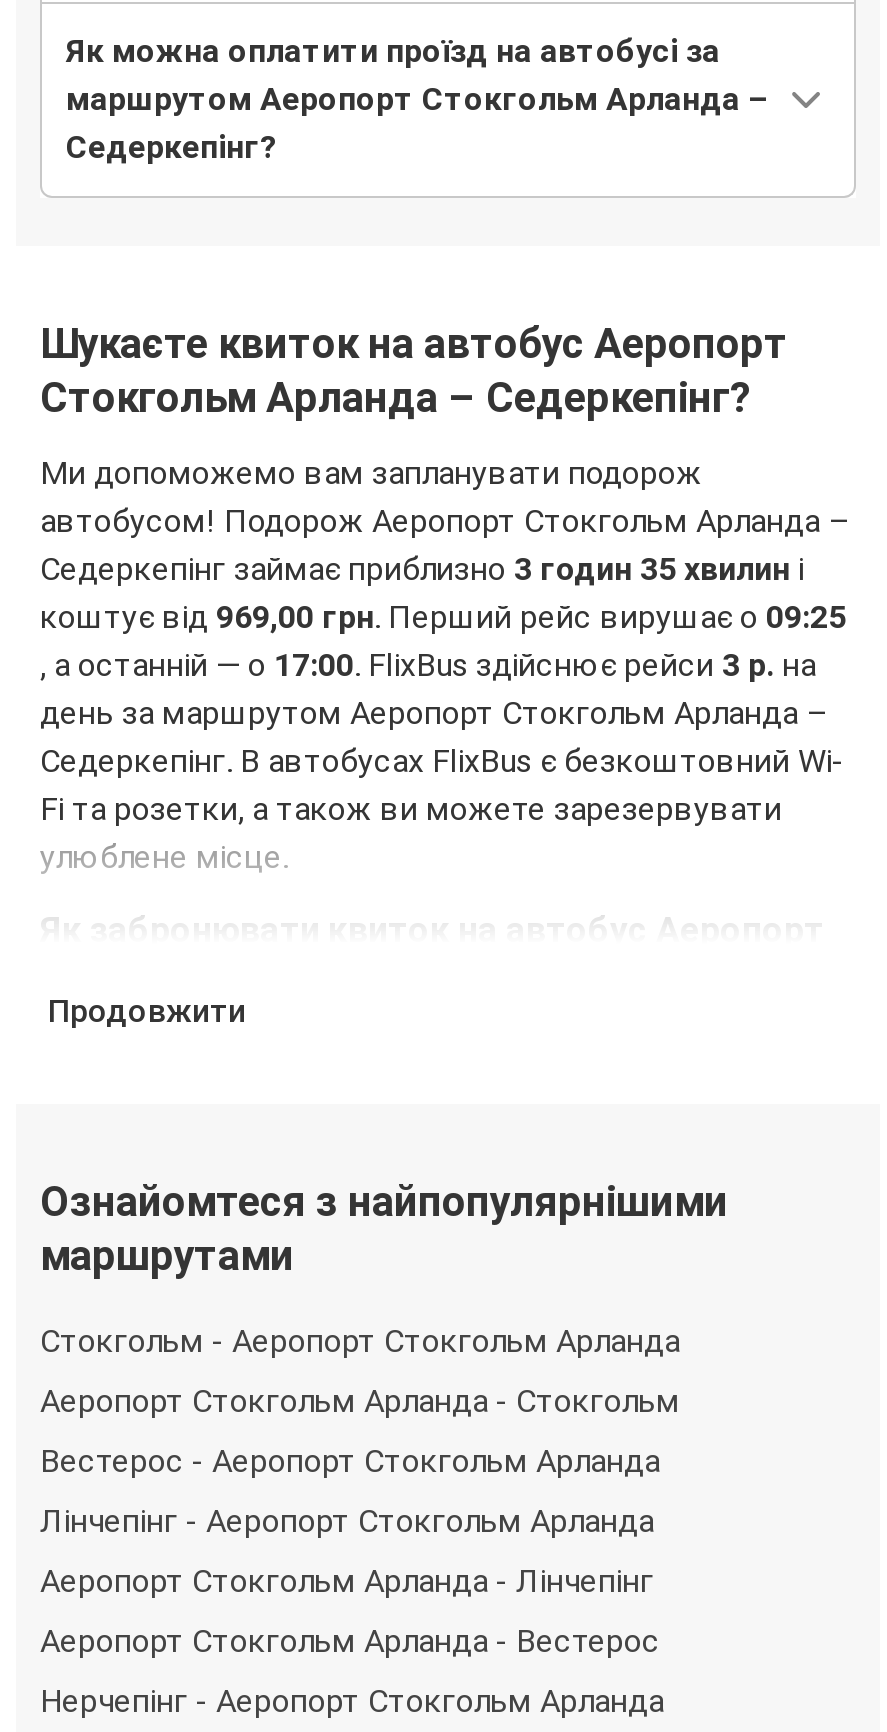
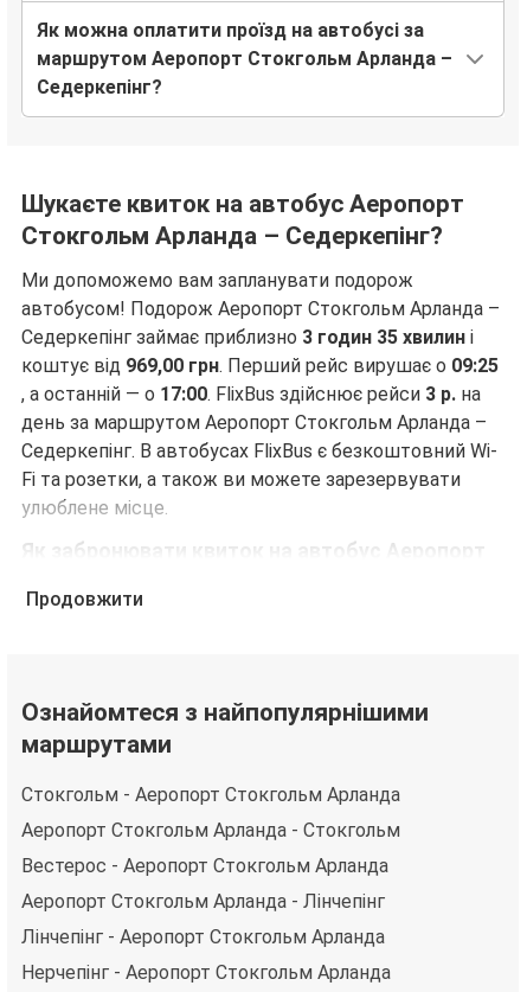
moved down: Лінчепінг - Аеропорт Стокгольм Арланда

- Аеропорт Стокгольм Арланда - Вестерос
